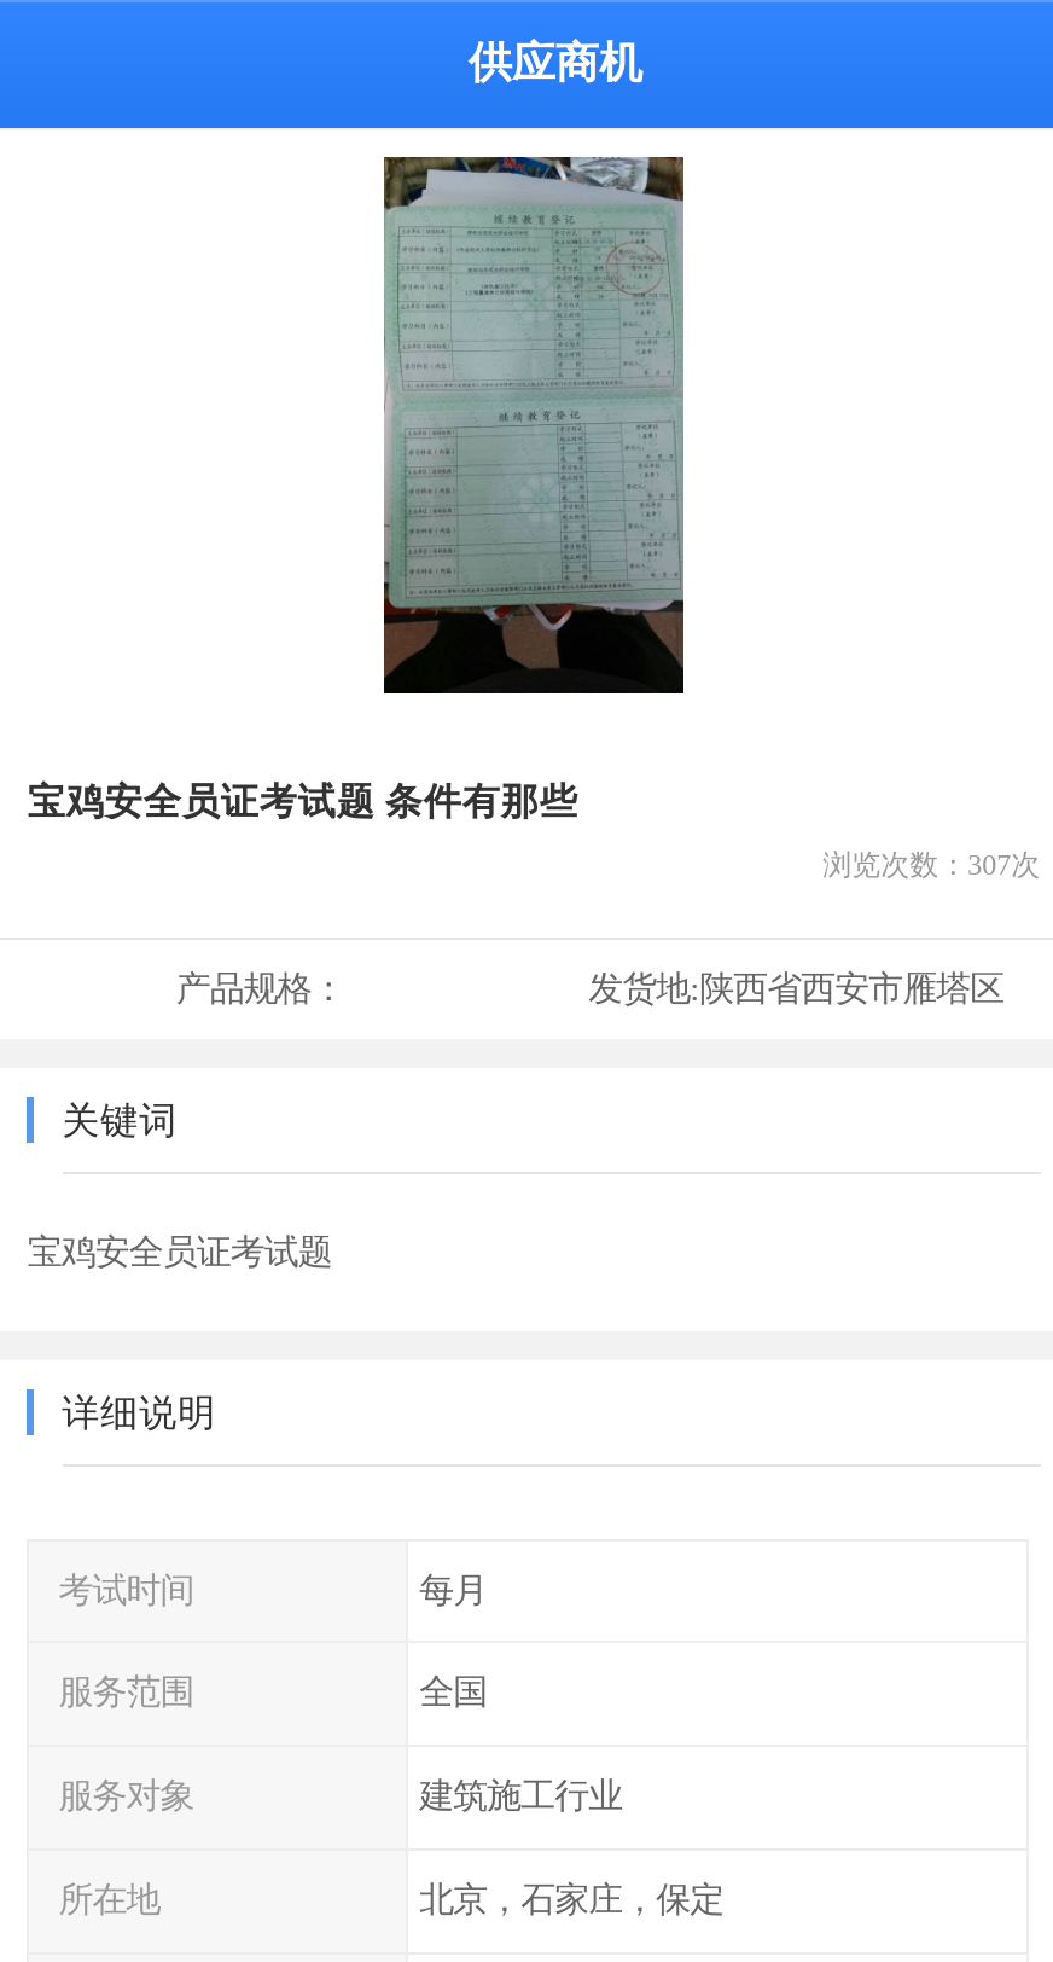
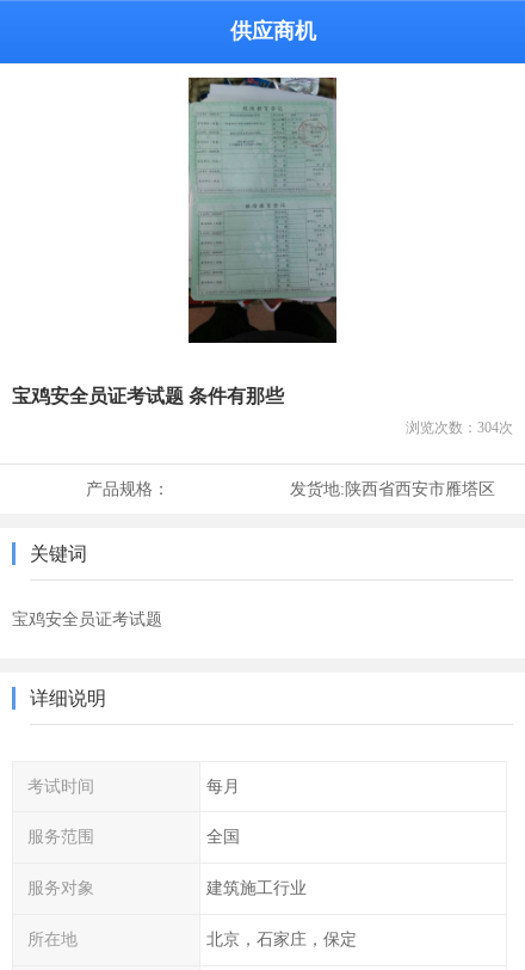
- 浏览次数：307次
+ 浏览次数：304次
